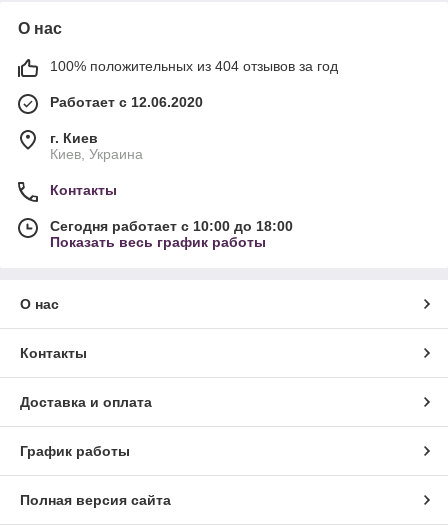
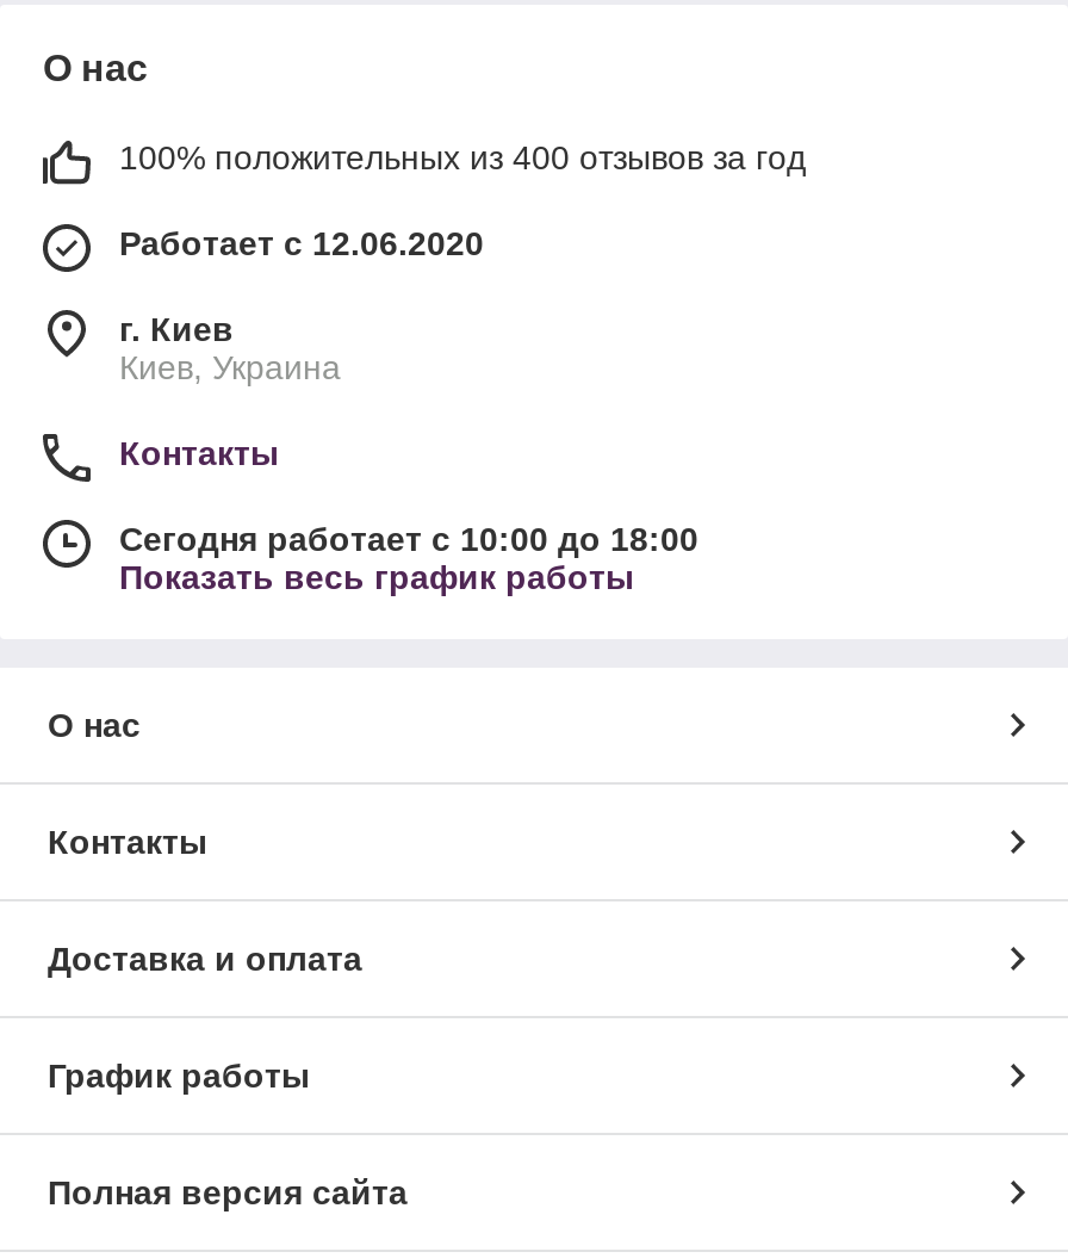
- 100% положительных из 404 отзывов за год
+ 100% положительных из 400 отзывов за год
